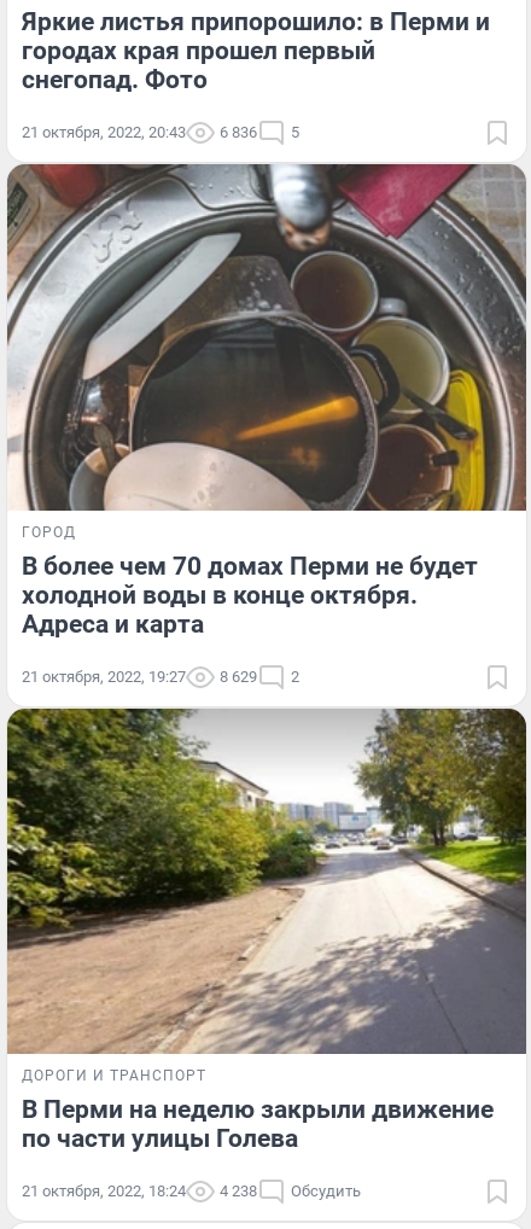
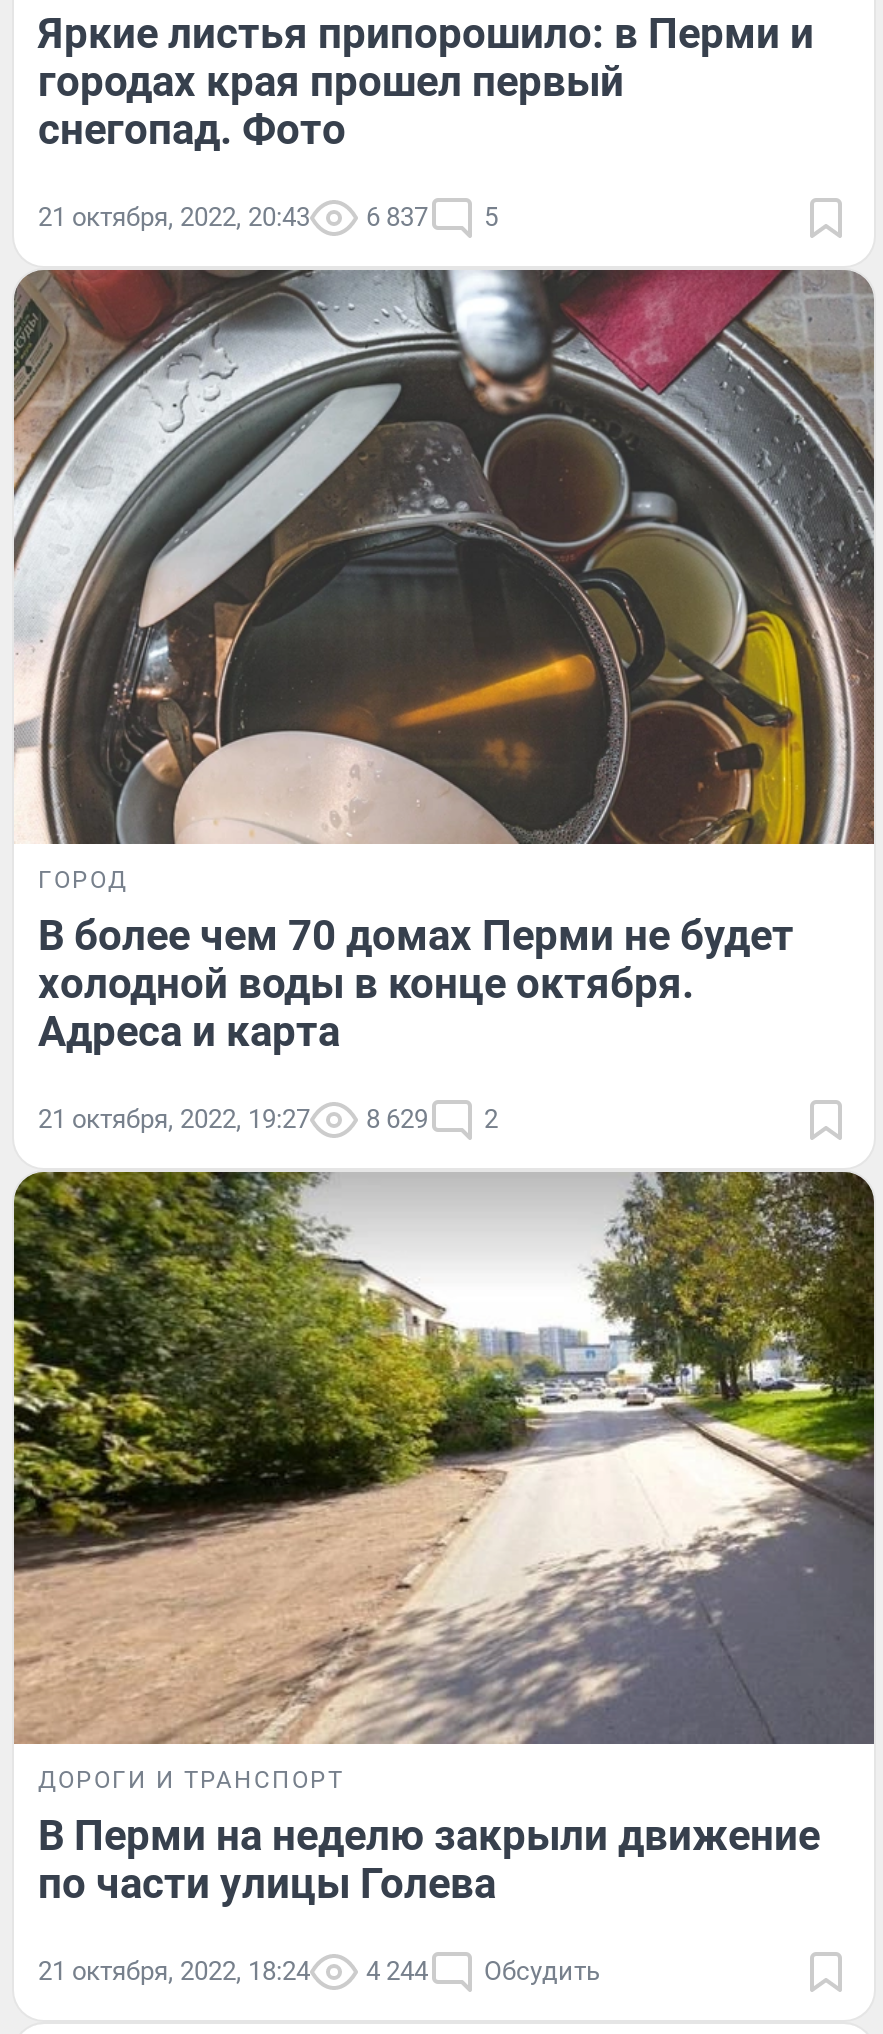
- 21 октября, 2022, 20:43 6 836 5
+ 21 октября, 2022, 20:43 6 837 5

- 21 октября, 2022, 18:24 4 238 Обсудить
+ 21 октября, 2022, 18:24 4 244 Обсудить
